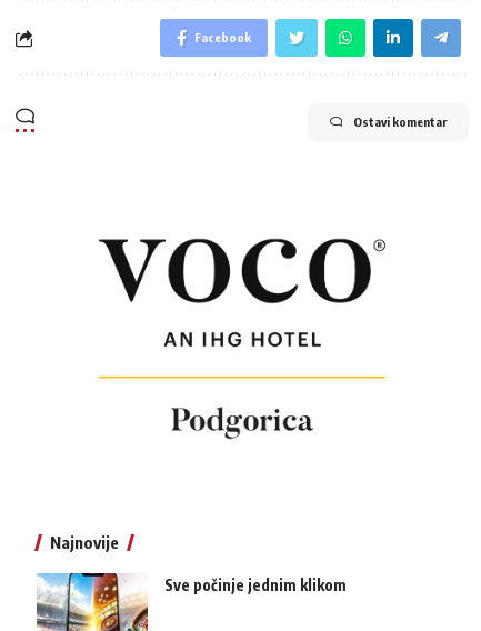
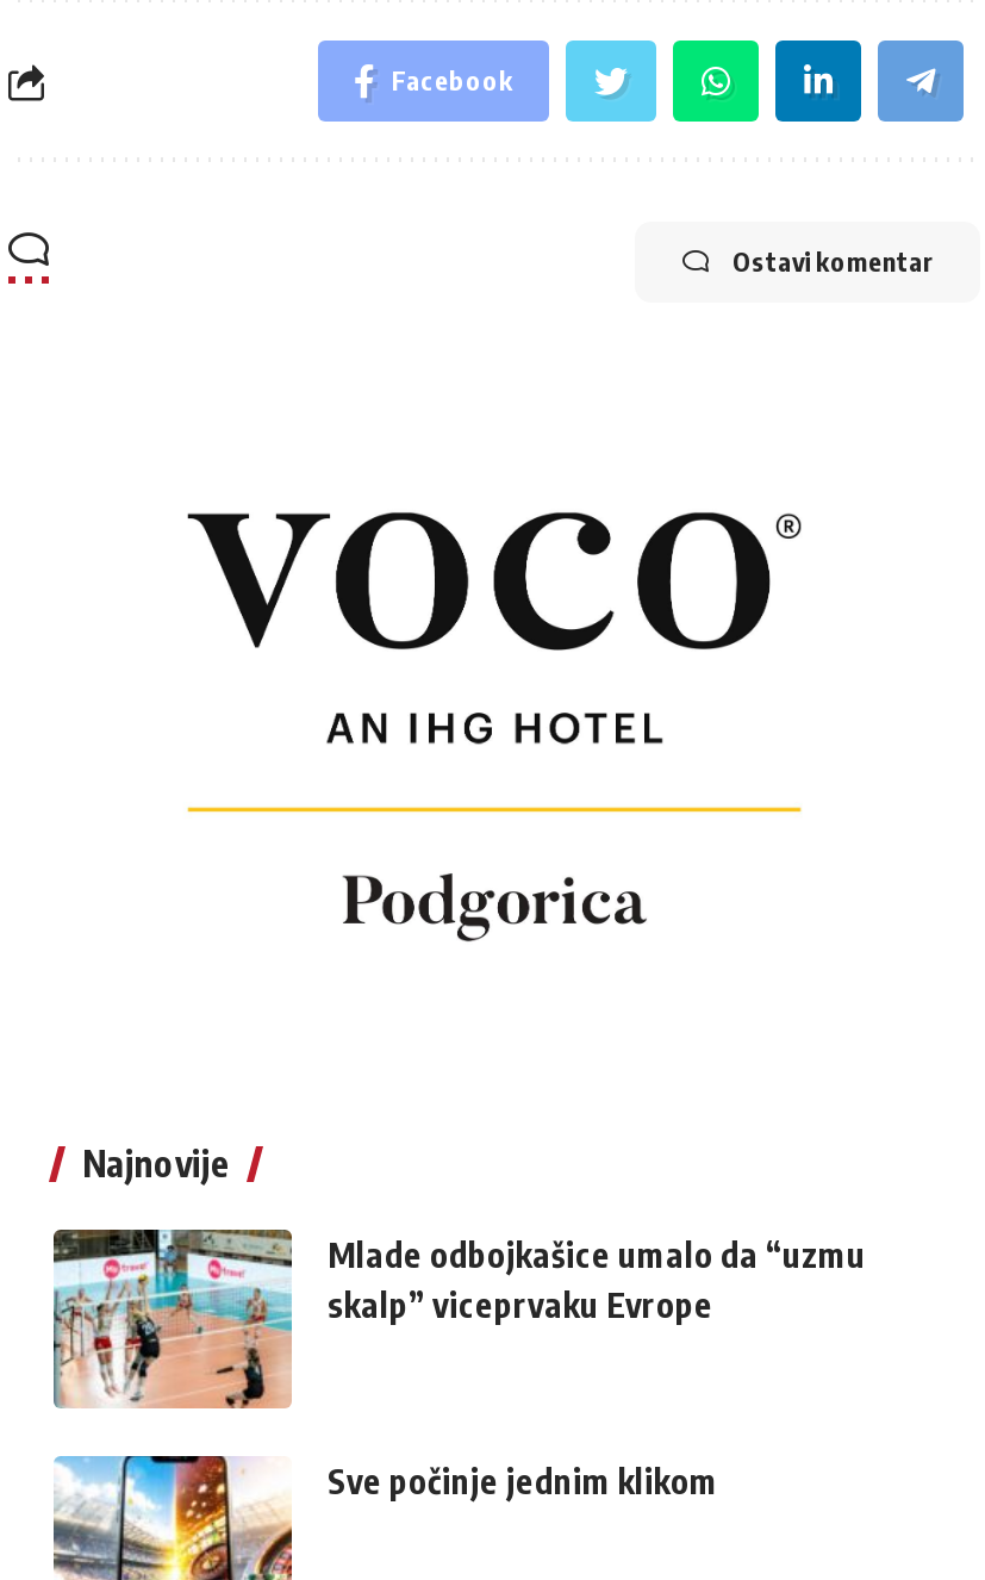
+ [image]
+ Mlade odbojkašice umalo da “uzmu
+ skalp” viceprvaku Evrope
